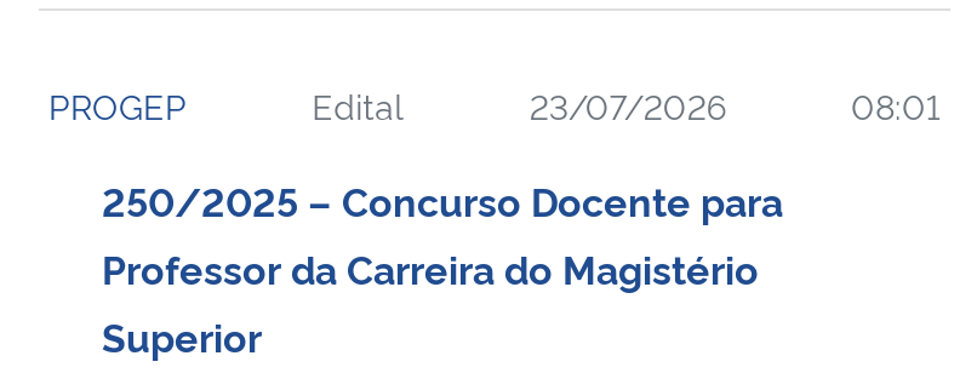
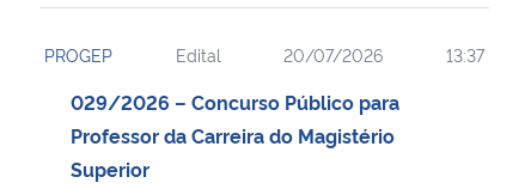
- 23/07/2026
+ 20/07/2026

- 08:01
+ 13:37

- 250/2025 – Concurso Docente para
+ 029/2026 – Concurso Público para
